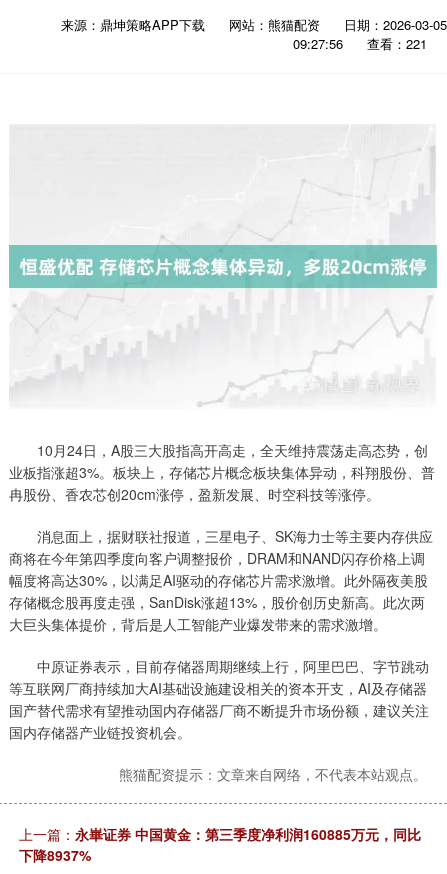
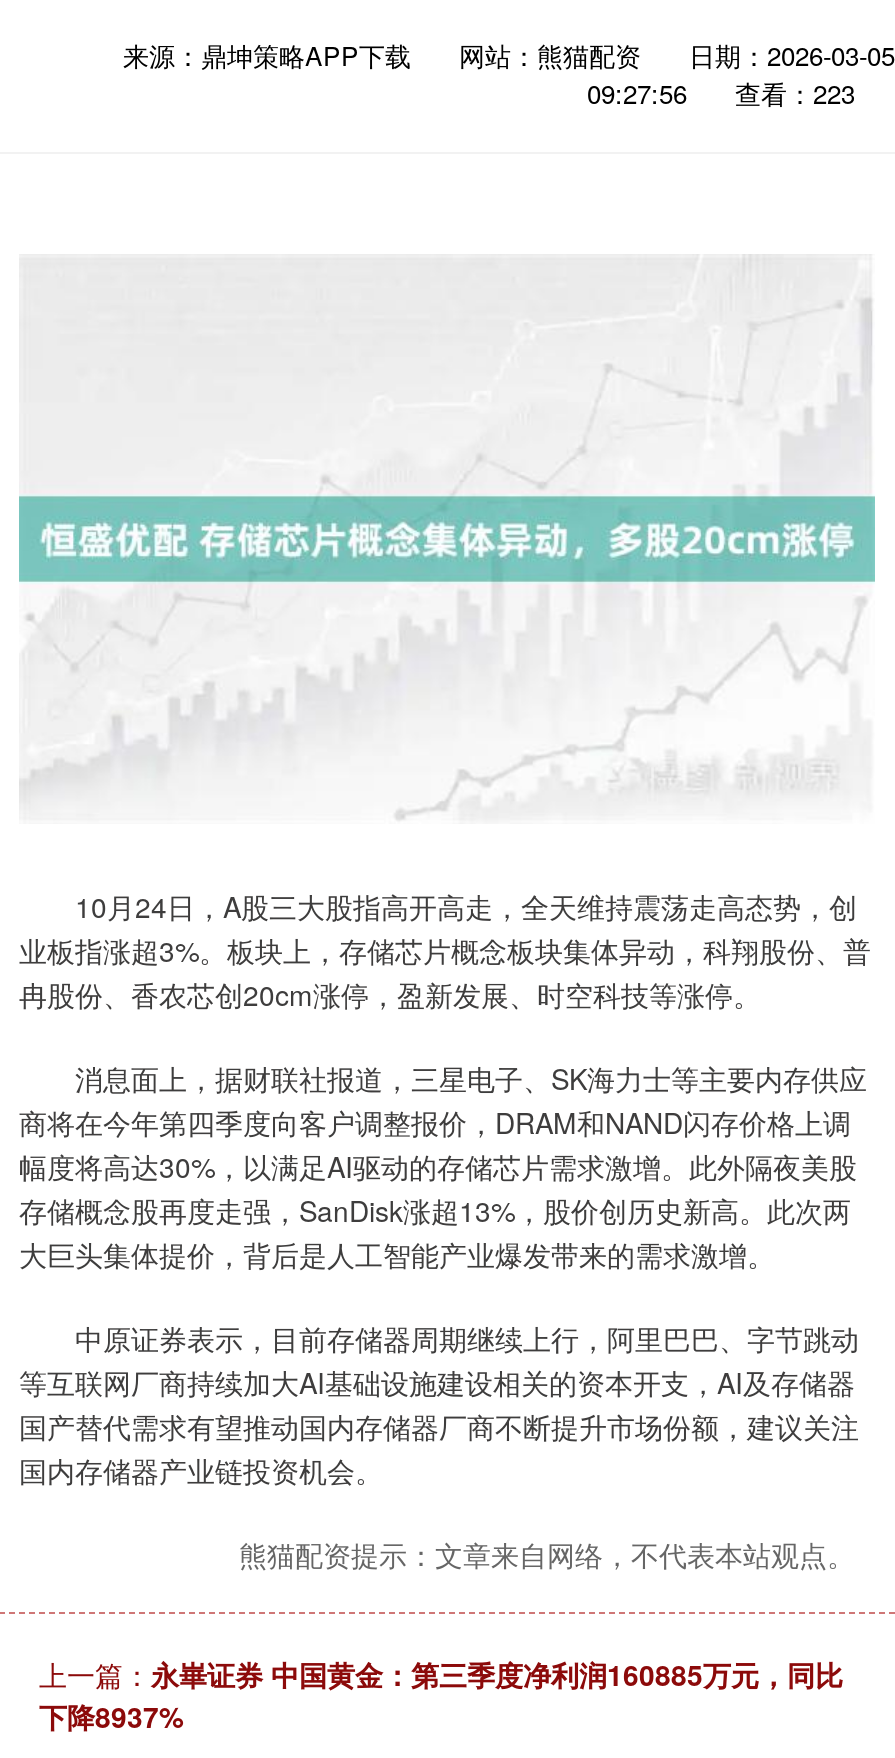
- 09:27:56 查看：221
+ 09:27:56 查看：223
